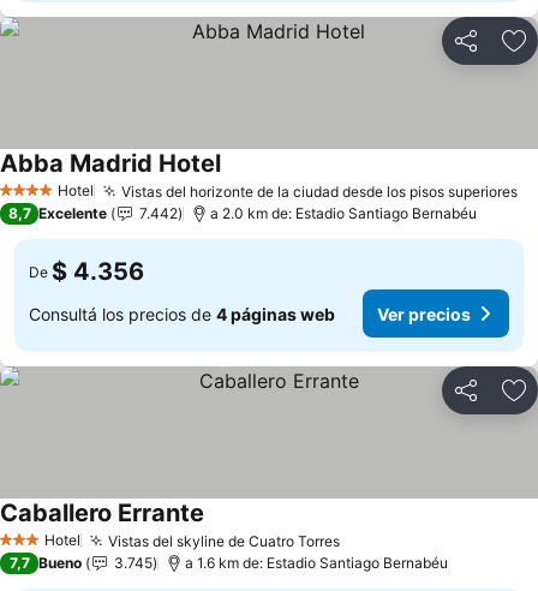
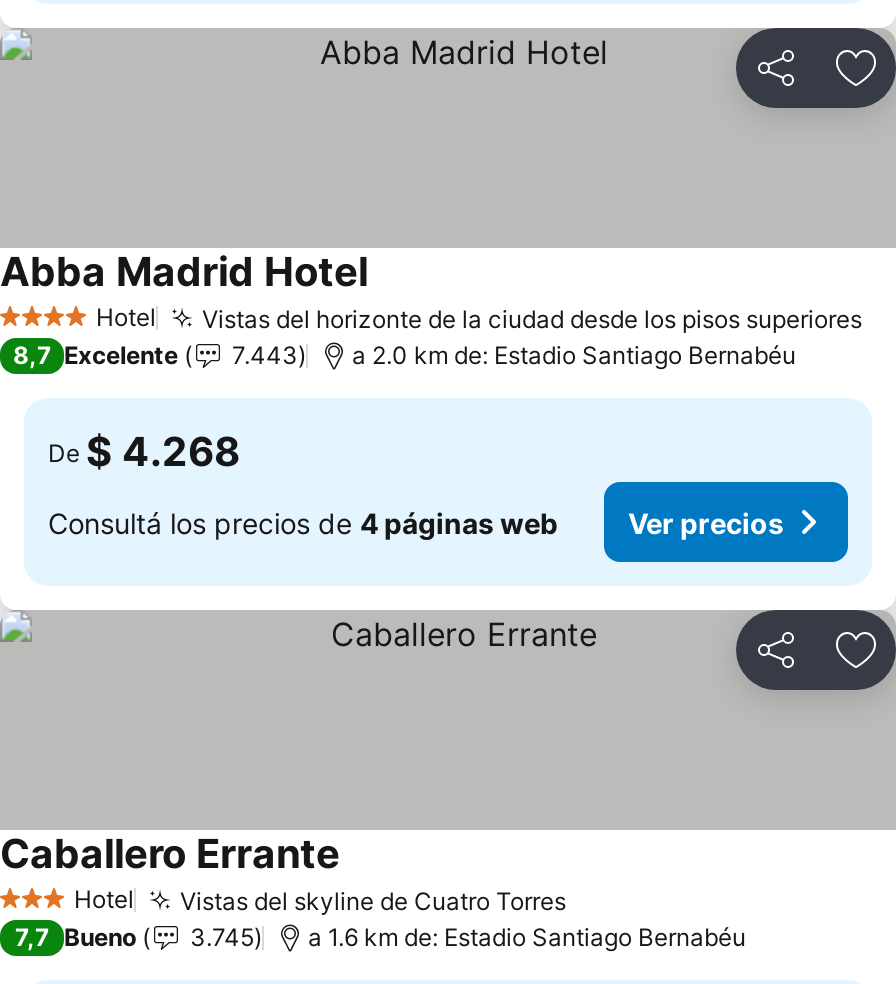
- 7.442
+ 7.443

- De $ 4.356
+ De $ 4.268
